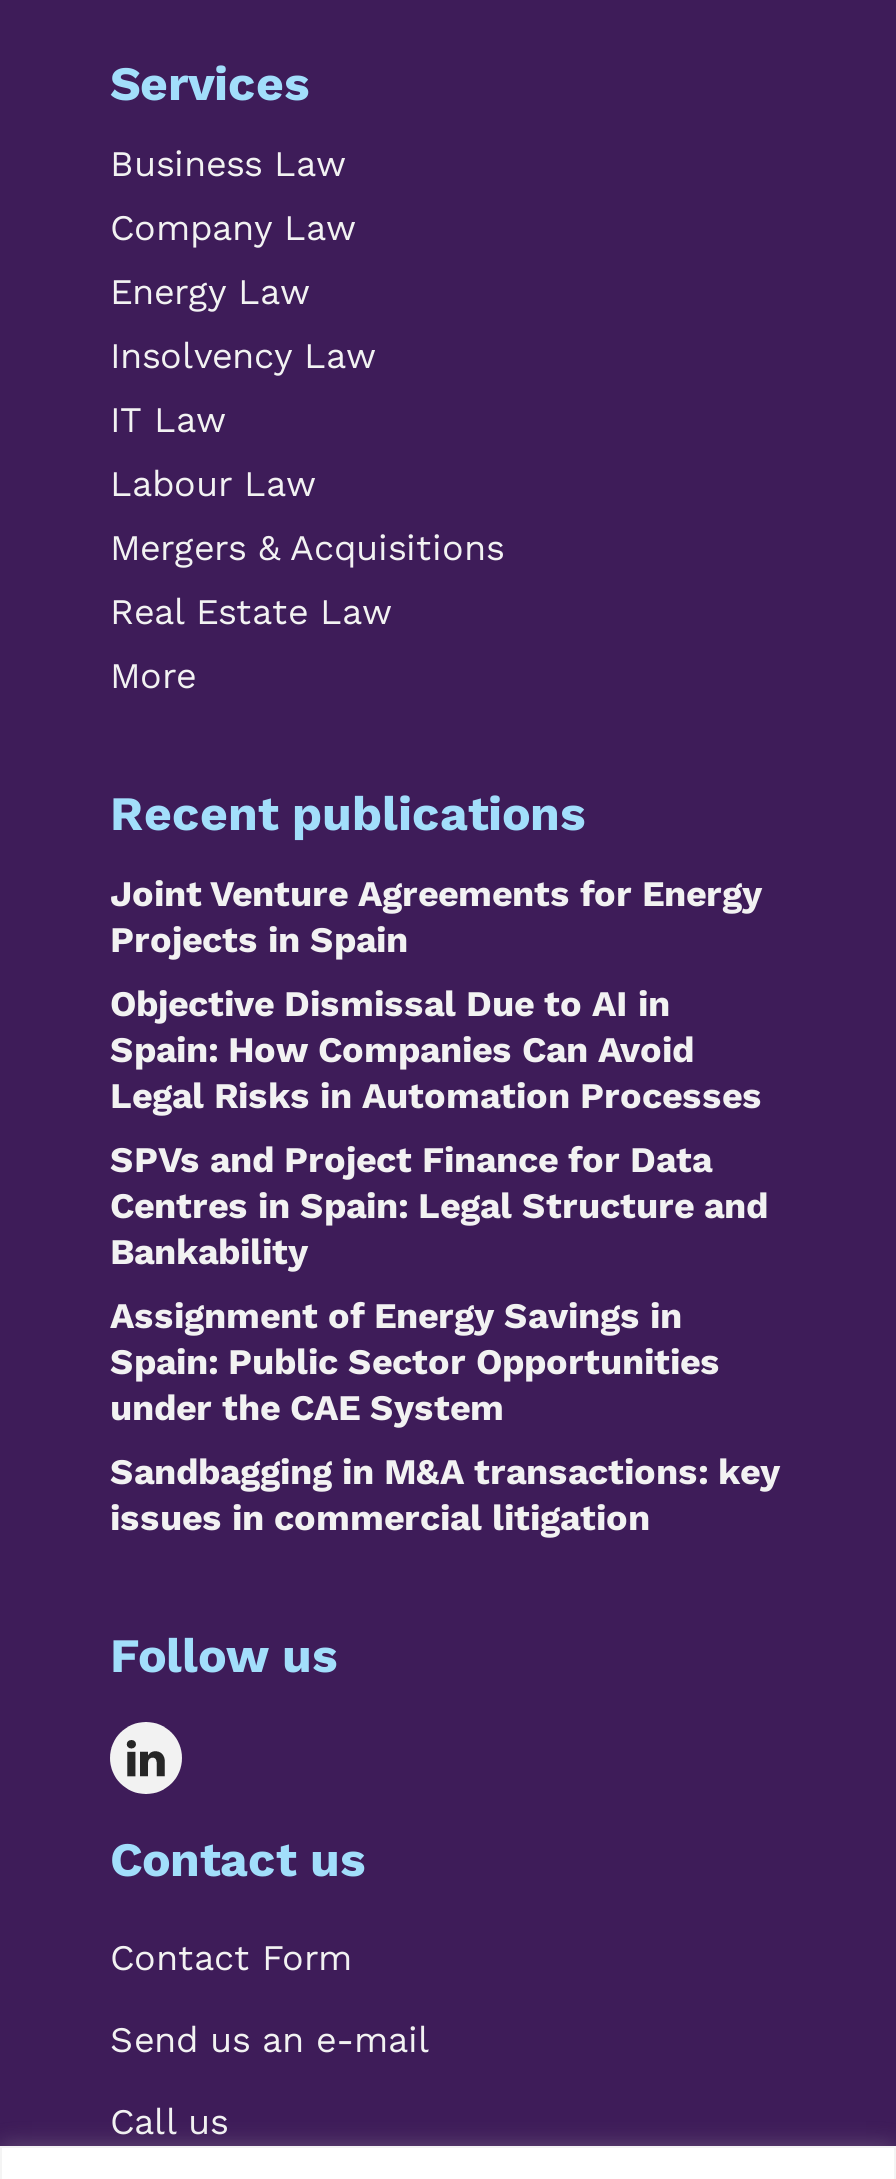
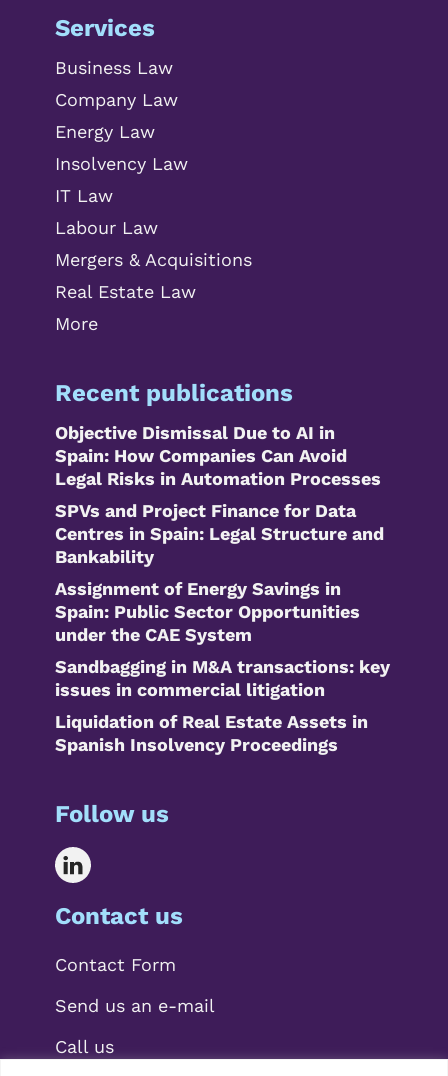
- Joint Venture Agreements for Energy
- Projects in Spain

moved up: Objective Dismissal Due to AI in | Spain: How Companies Can Avoid | Legal Risks in Automation Processes | ... | Sandbagging in M&A transactions: key | issues in commercial litigation

+ Liquidation of Real Estate Assets in
+ Spanish Insolvency Proceedings
